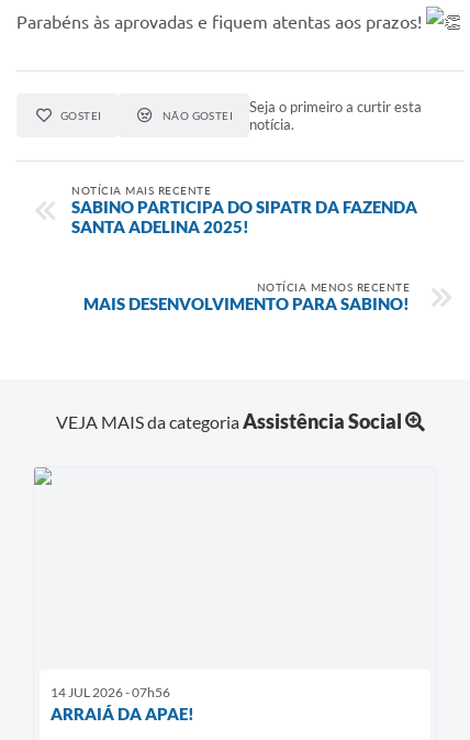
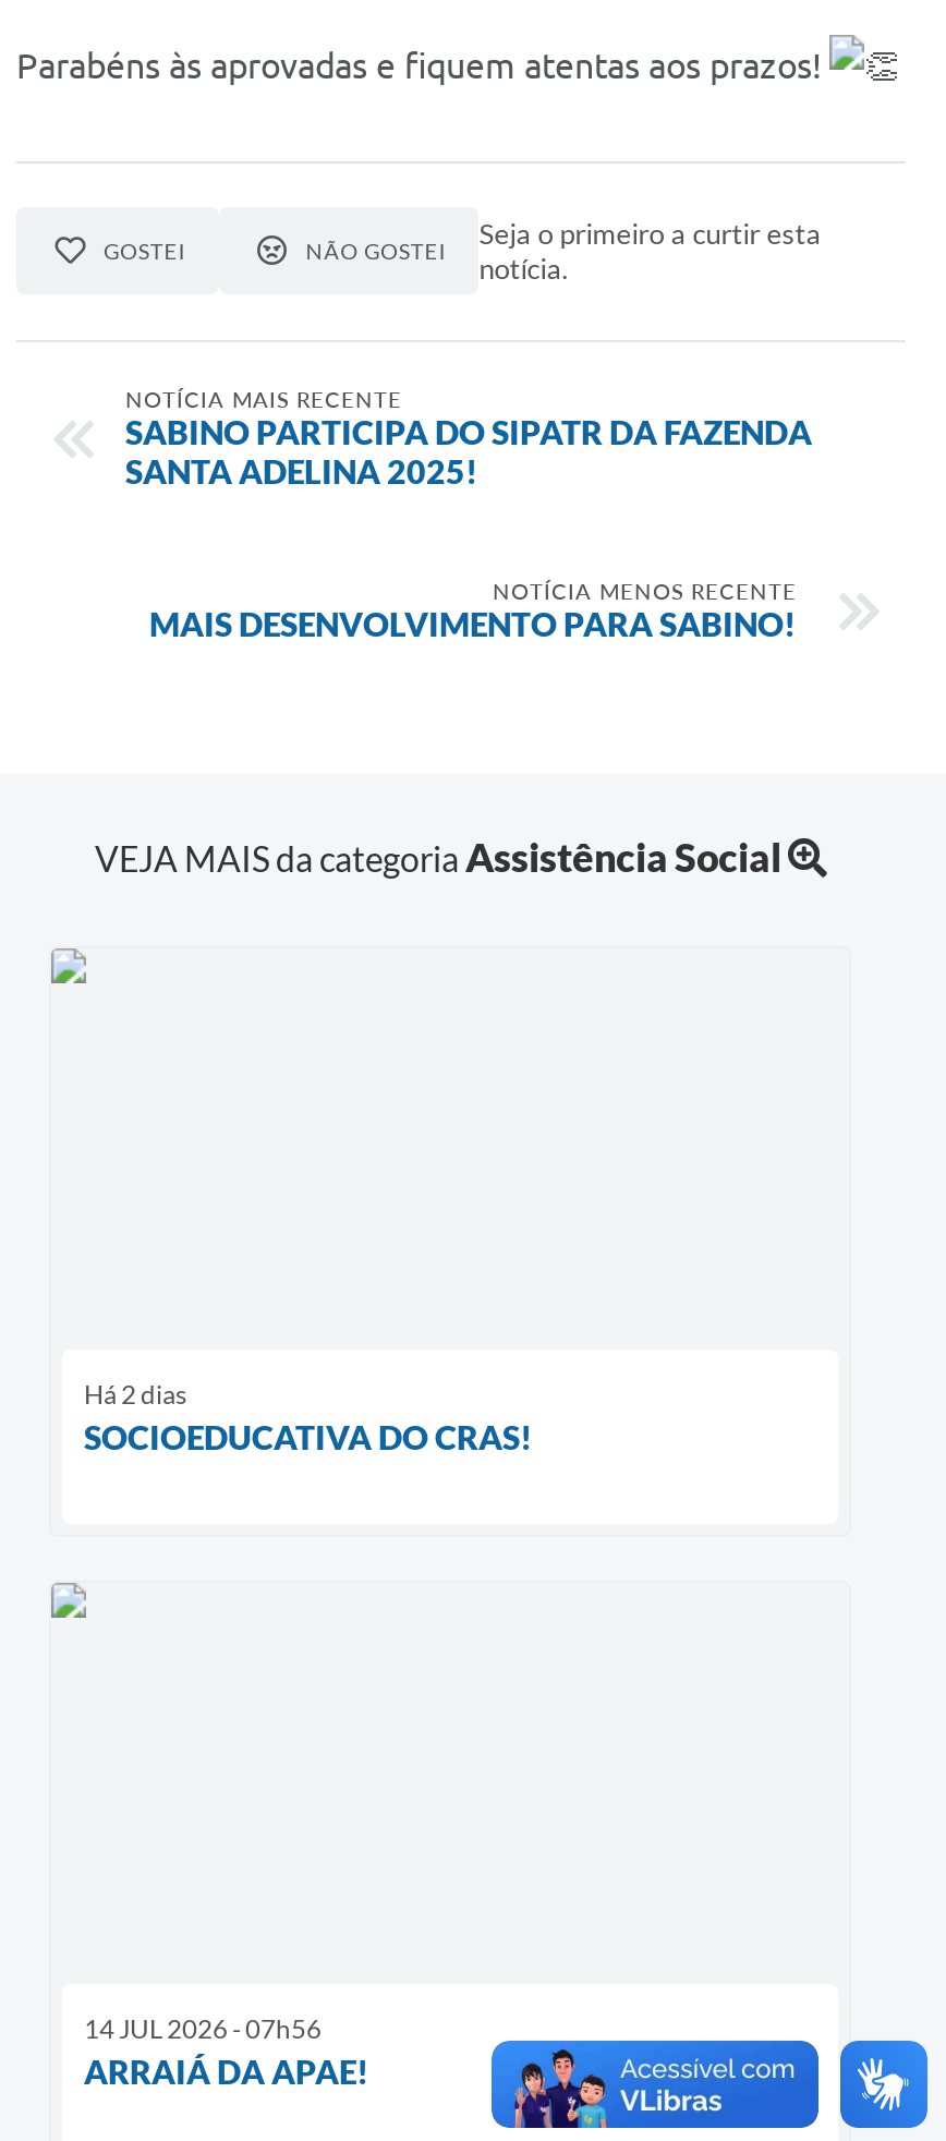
+ Há 2 dias
+ SOCIOEDUCATIVA DO CRAS!

+ [image]

+ [image]
